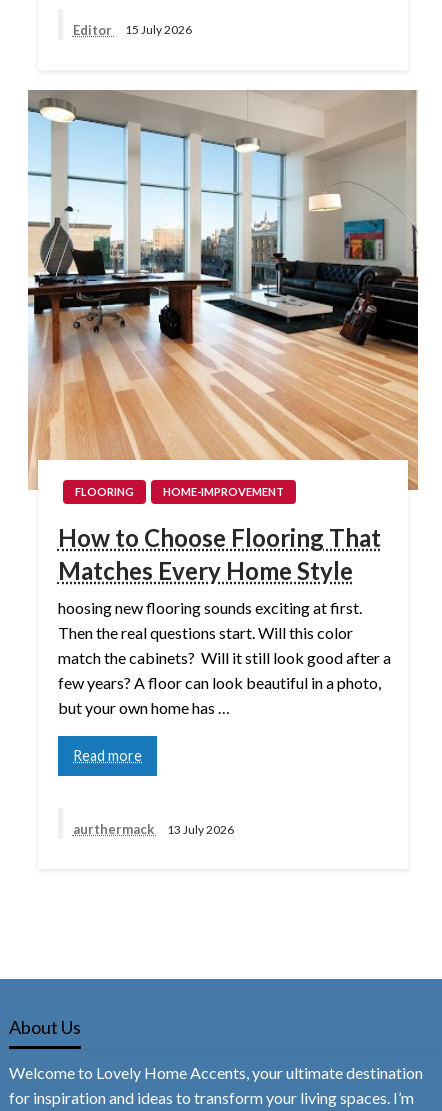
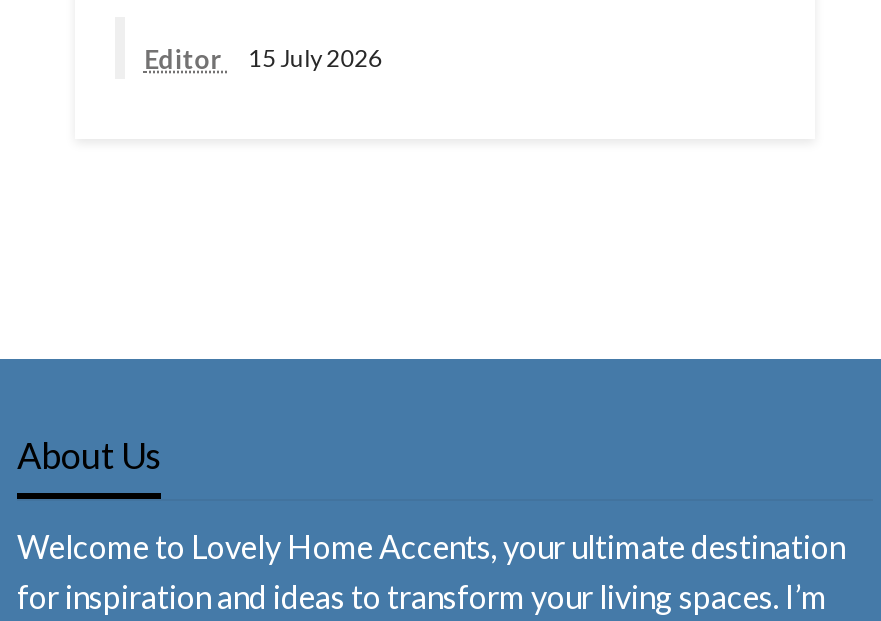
- [image]
- FLOORING
- HOME-IMPROVEMENT
- How to Choose Flooring That
- Matches Every Home Style
- hoosing new flooring sounds exciting at first.
- Then the real questions start. Will this color
- match the cabinets? Will it still look good after a
- few years? A floor can look beautiful in a photo,
- but your own home has …
- Read more

- aurthermack
- 13 July 2026
